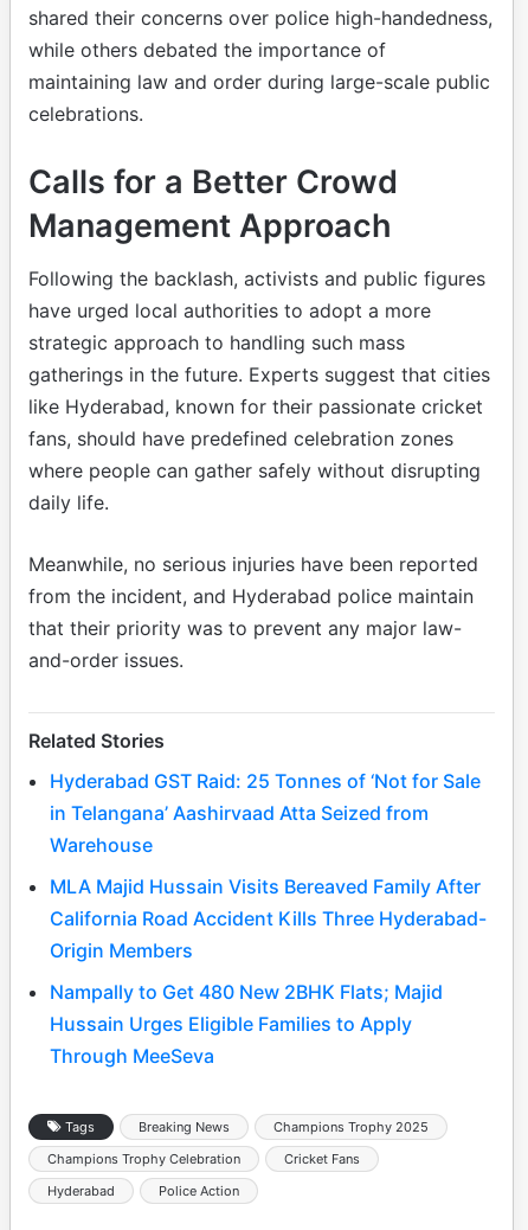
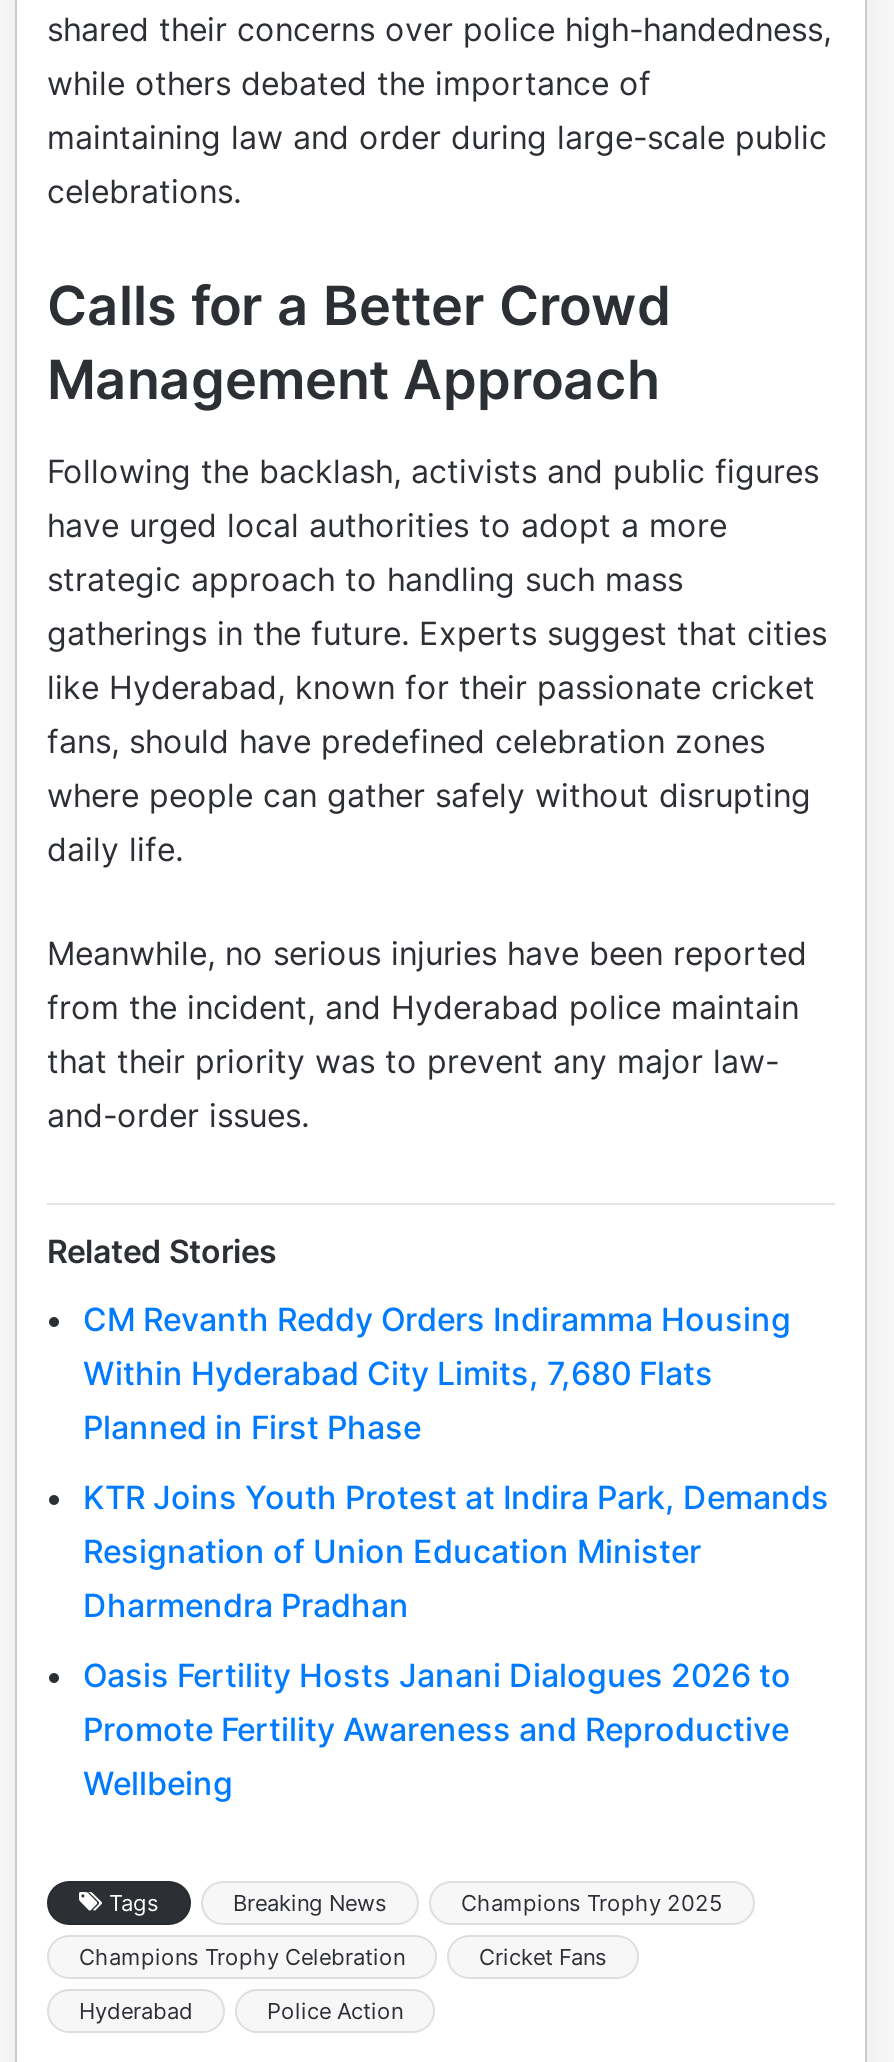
- Hyderabad GST Raid: 25 Tonnes of ‘Not for Sale
- in Telangana’ Aashirvaad Atta Seized from
- Warehouse
+ CM Revanth Reddy Orders Indiramma Housing
+ Within Hyderabad City Limits, 7,680 Flats
+ Planned in First Phase

- MLA Majid Hussain Visits Bereaved Family After
- California Road Accident Kills Three Hyderabad-
- Origin Members
+ KTR Joins Youth Protest at Indira Park, Demands
+ Resignation of Union Education Minister
+ Dharmendra Pradhan

- Nampally to Get 480 New 2BHK Flats; Majid
- Hussain Urges Eligible Families to Apply
- Through MeeSeva
+ Oasis Fertility Hosts Janani Dialogues 2026 to
+ Promote Fertility Awareness and Reproductive
+ Wellbeing
